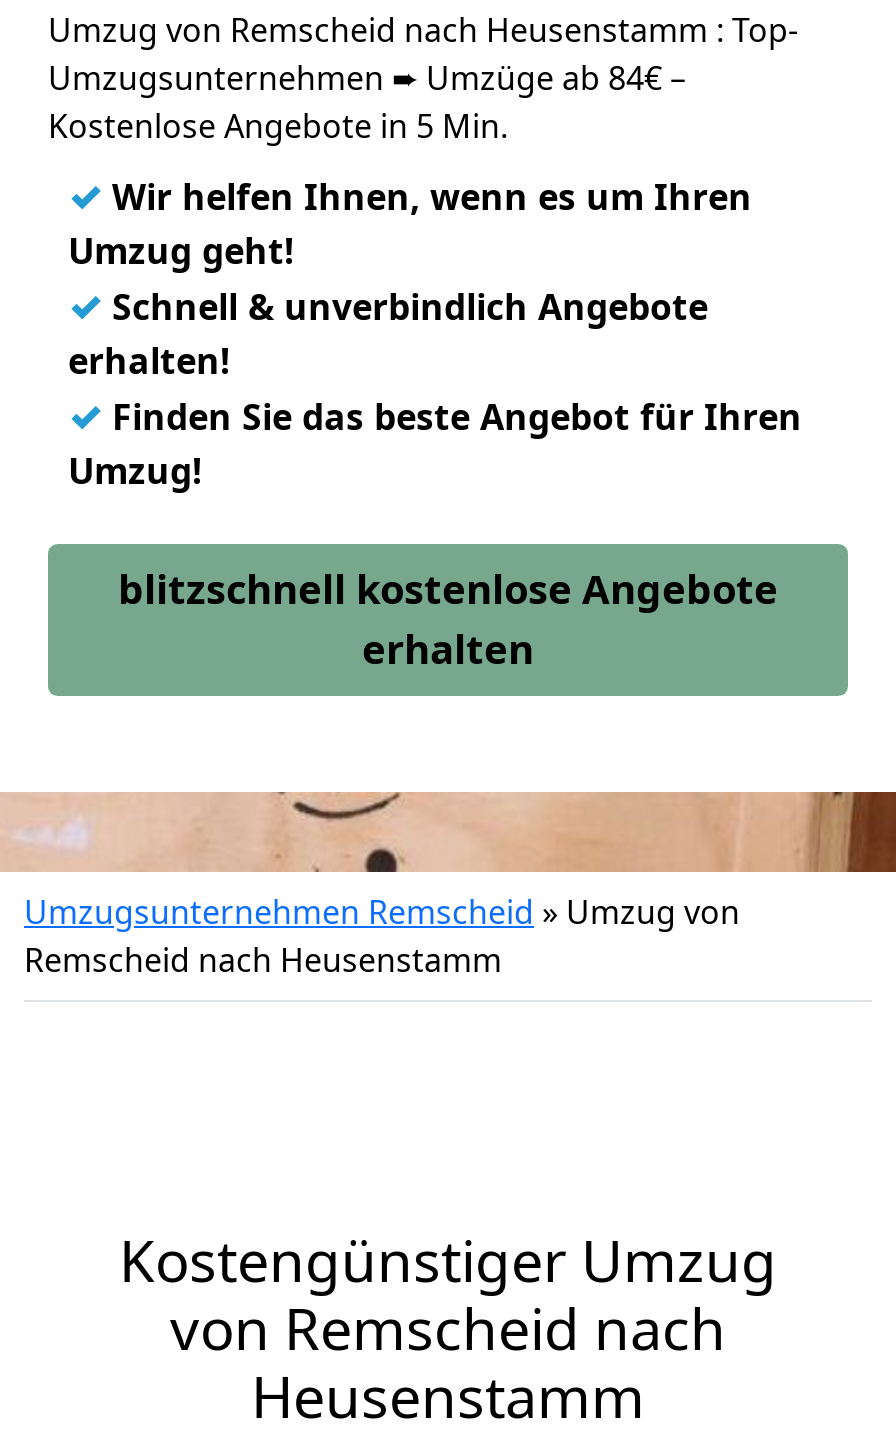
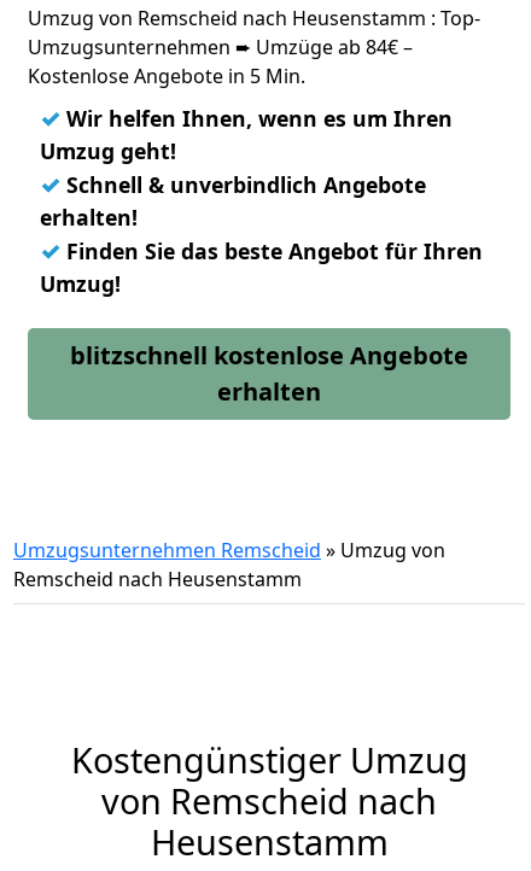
- [image]
